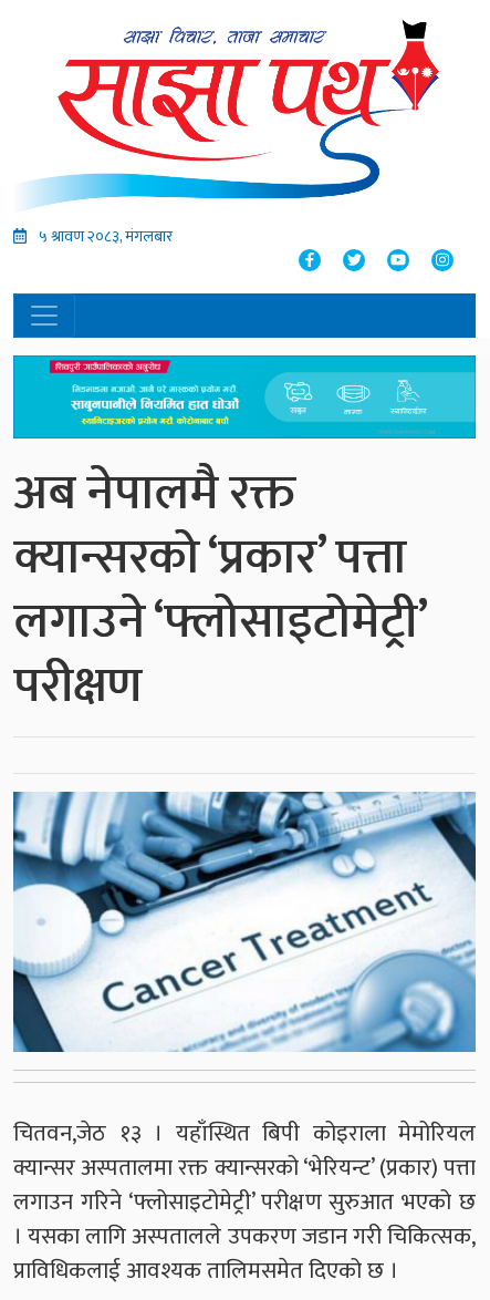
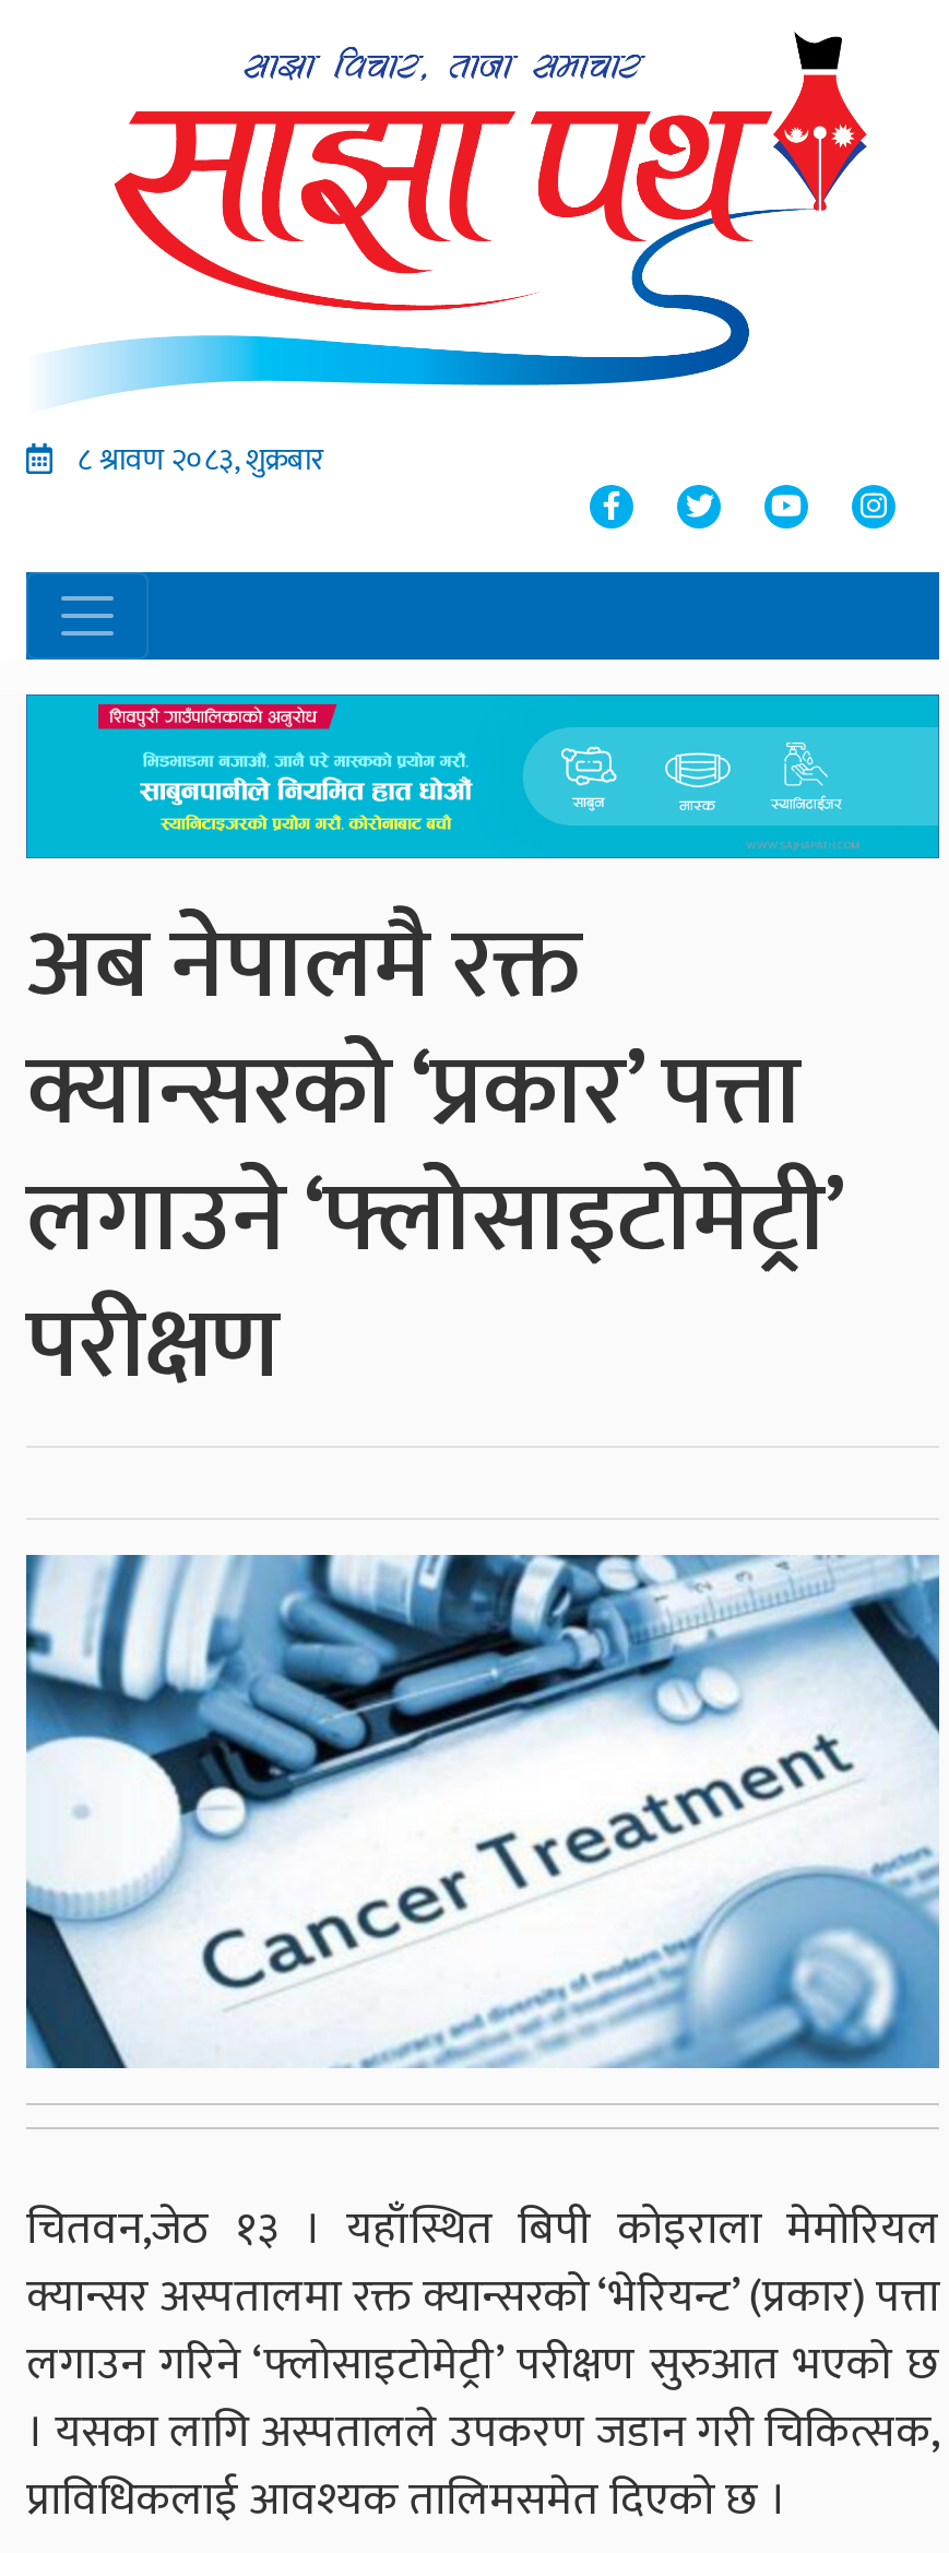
- ५ श्रावण २०८३, मंगलबार
+ ८ श्रावण २०८३, शुक्रबार
